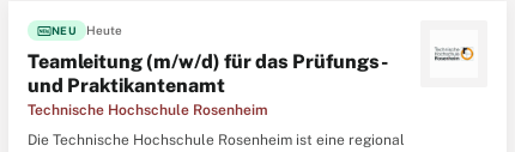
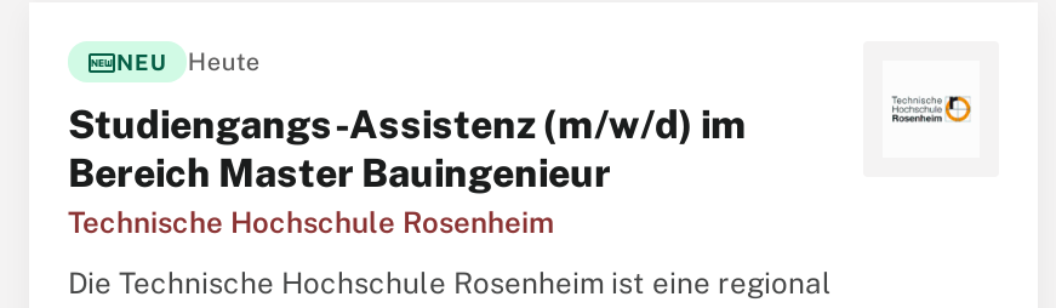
- Teamleitung (m/w/d) für das Prüfungs-
- und Praktikantenamt
+ Studiengangs-Assistenz (m/w/d) im
+ Bereich Master Bauingenieur
